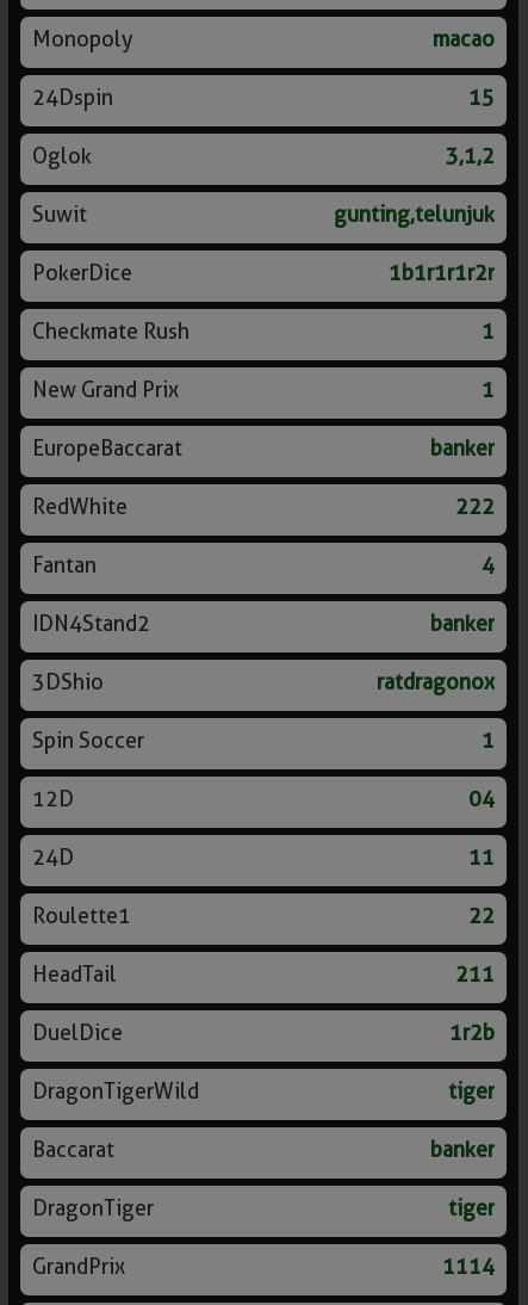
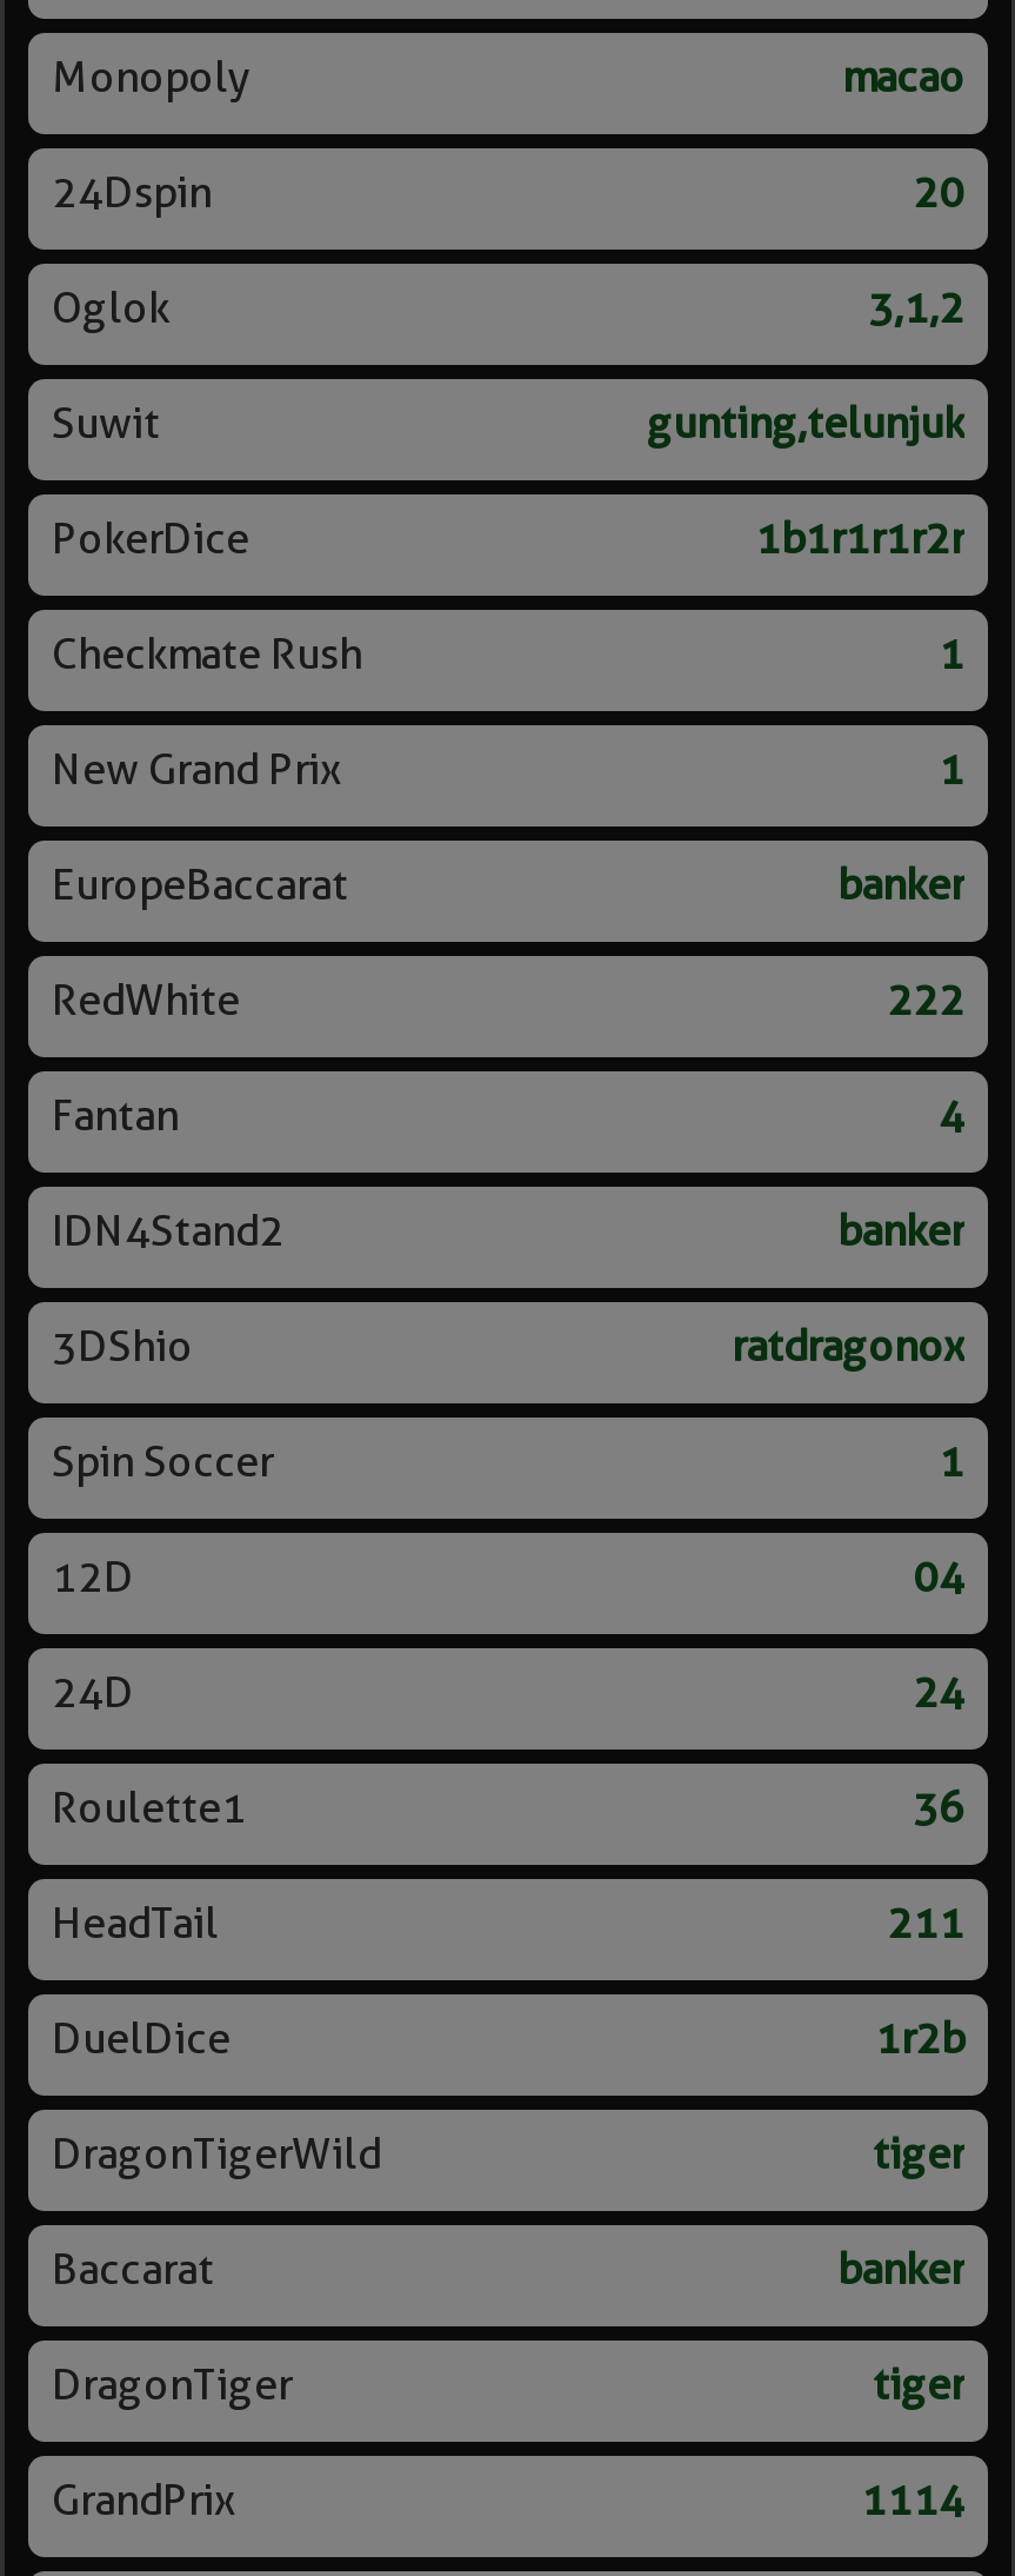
- 15
+ 20

- 11
+ 24

- 22
+ 36
